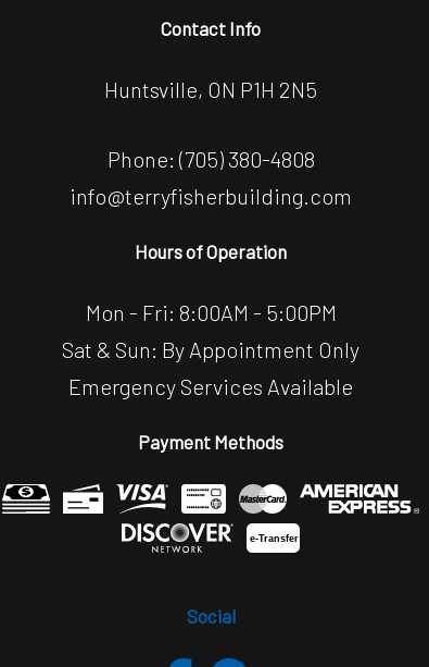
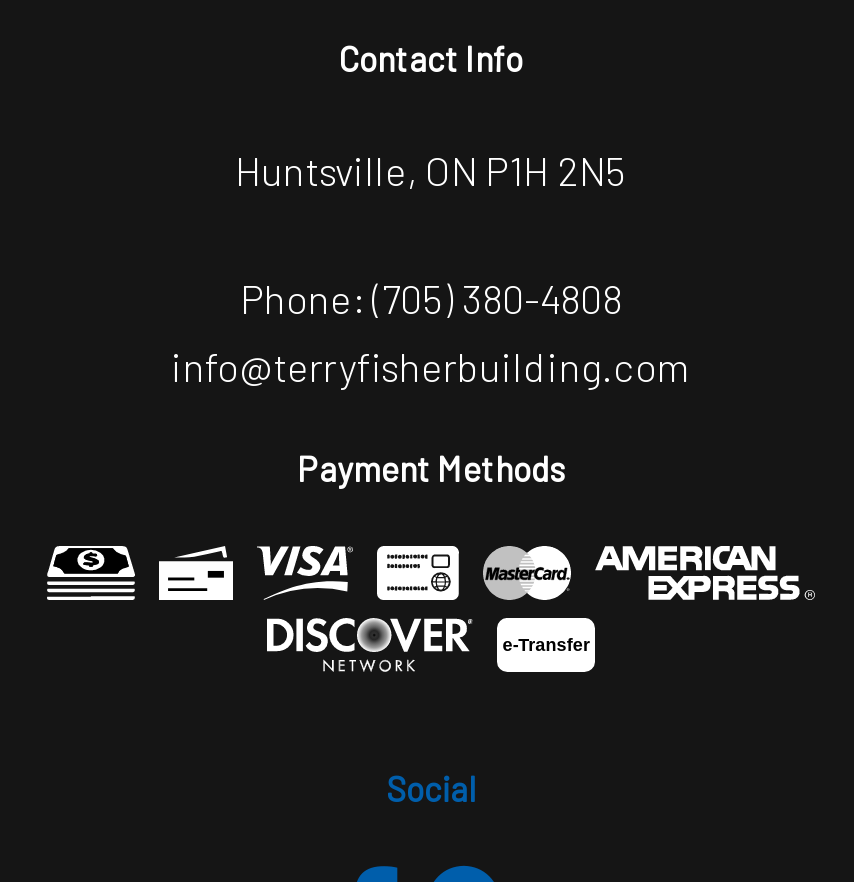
- Hours of Operation
- Mon - Fri: 8:00AM - 5:00PM
- Sat & Sun: By Appointment Only
- Emergency Services Available
